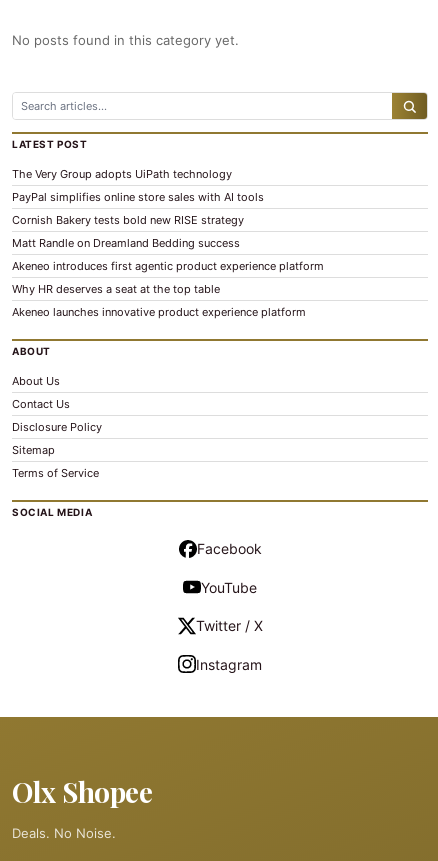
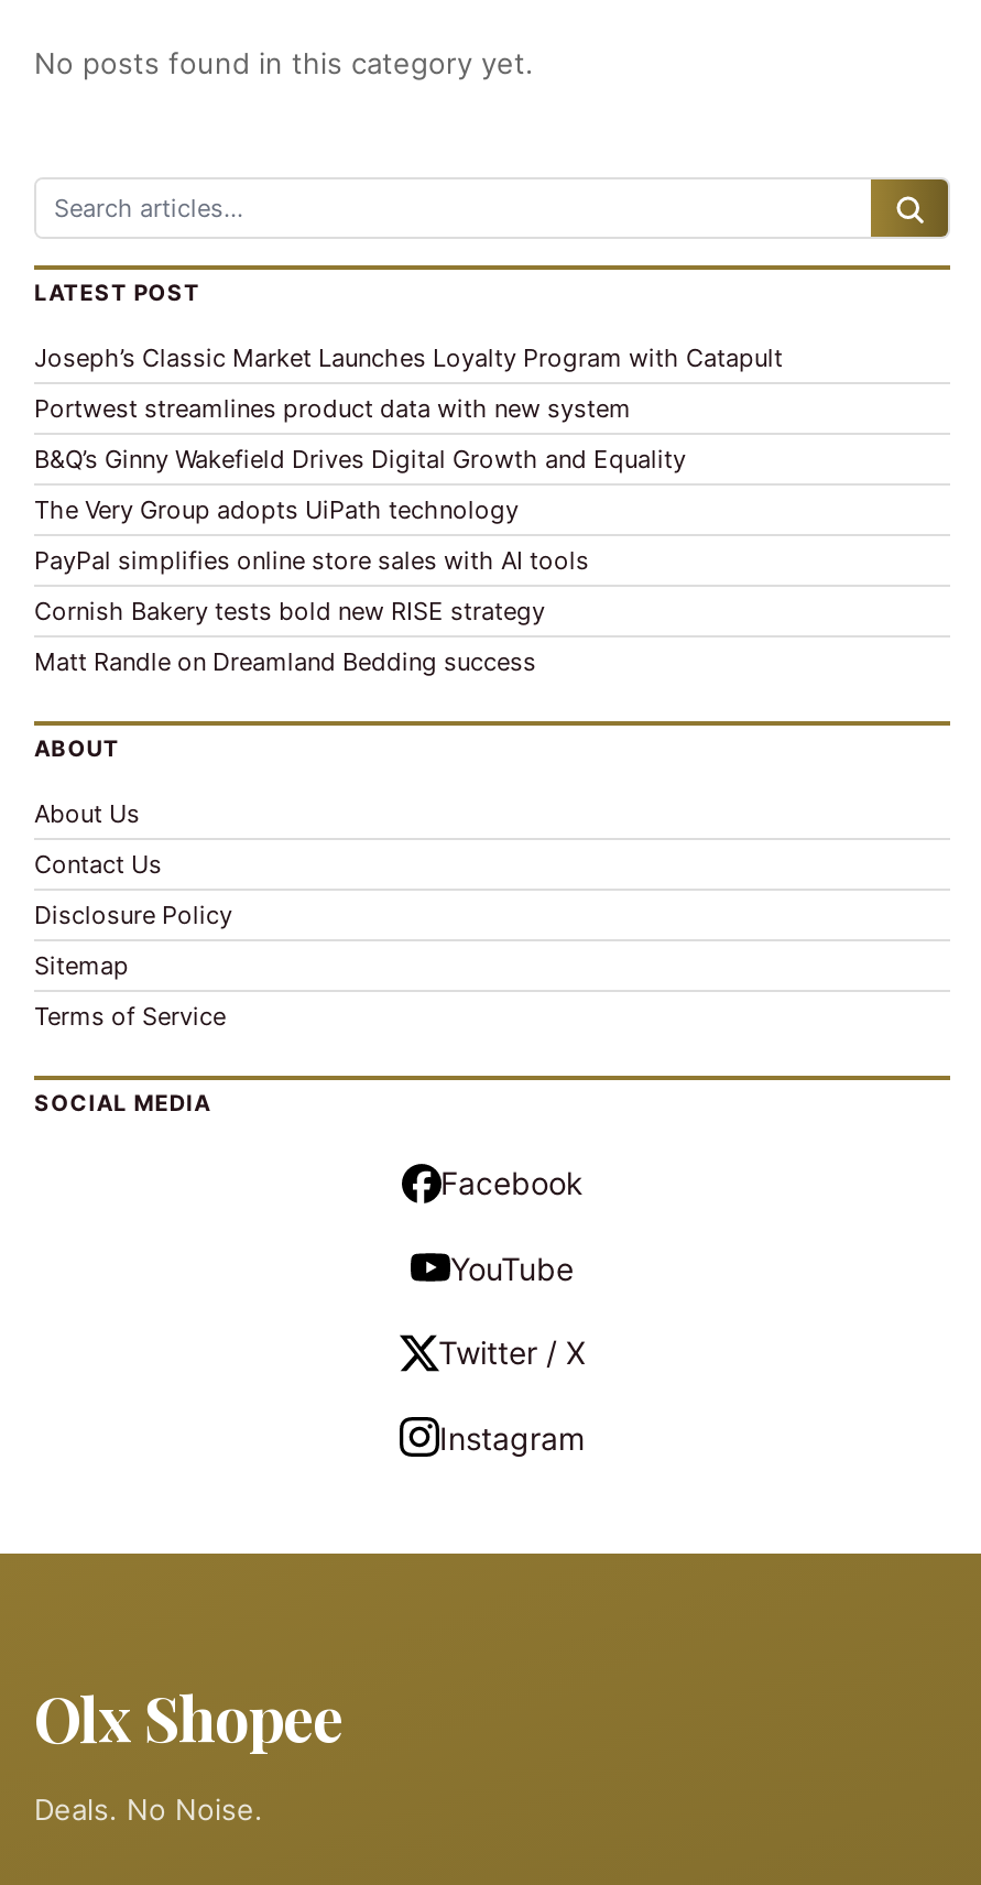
+ Joseph’s Classic Market Launches Loyalty Program with Catapult
+ Portwest streamlines product data with new system
+ B&Q’s Ginny Wakefield Drives Digital Growth and Equality

moved down: The Very Group adopts UiPath technology | PayPal simplifies online store sales with AI tools | Cornish Bakery tests bold new RISE strategy | Matt Randle on Dreamland Bedding success

- Akeneo introduces first agentic product experience platform
- Why HR deserves a seat at the top table
- Akeneo launches innovative product experience platform
